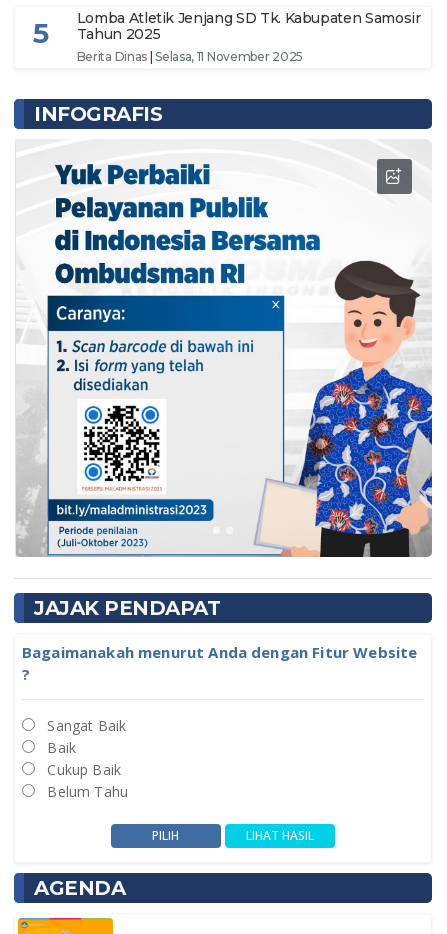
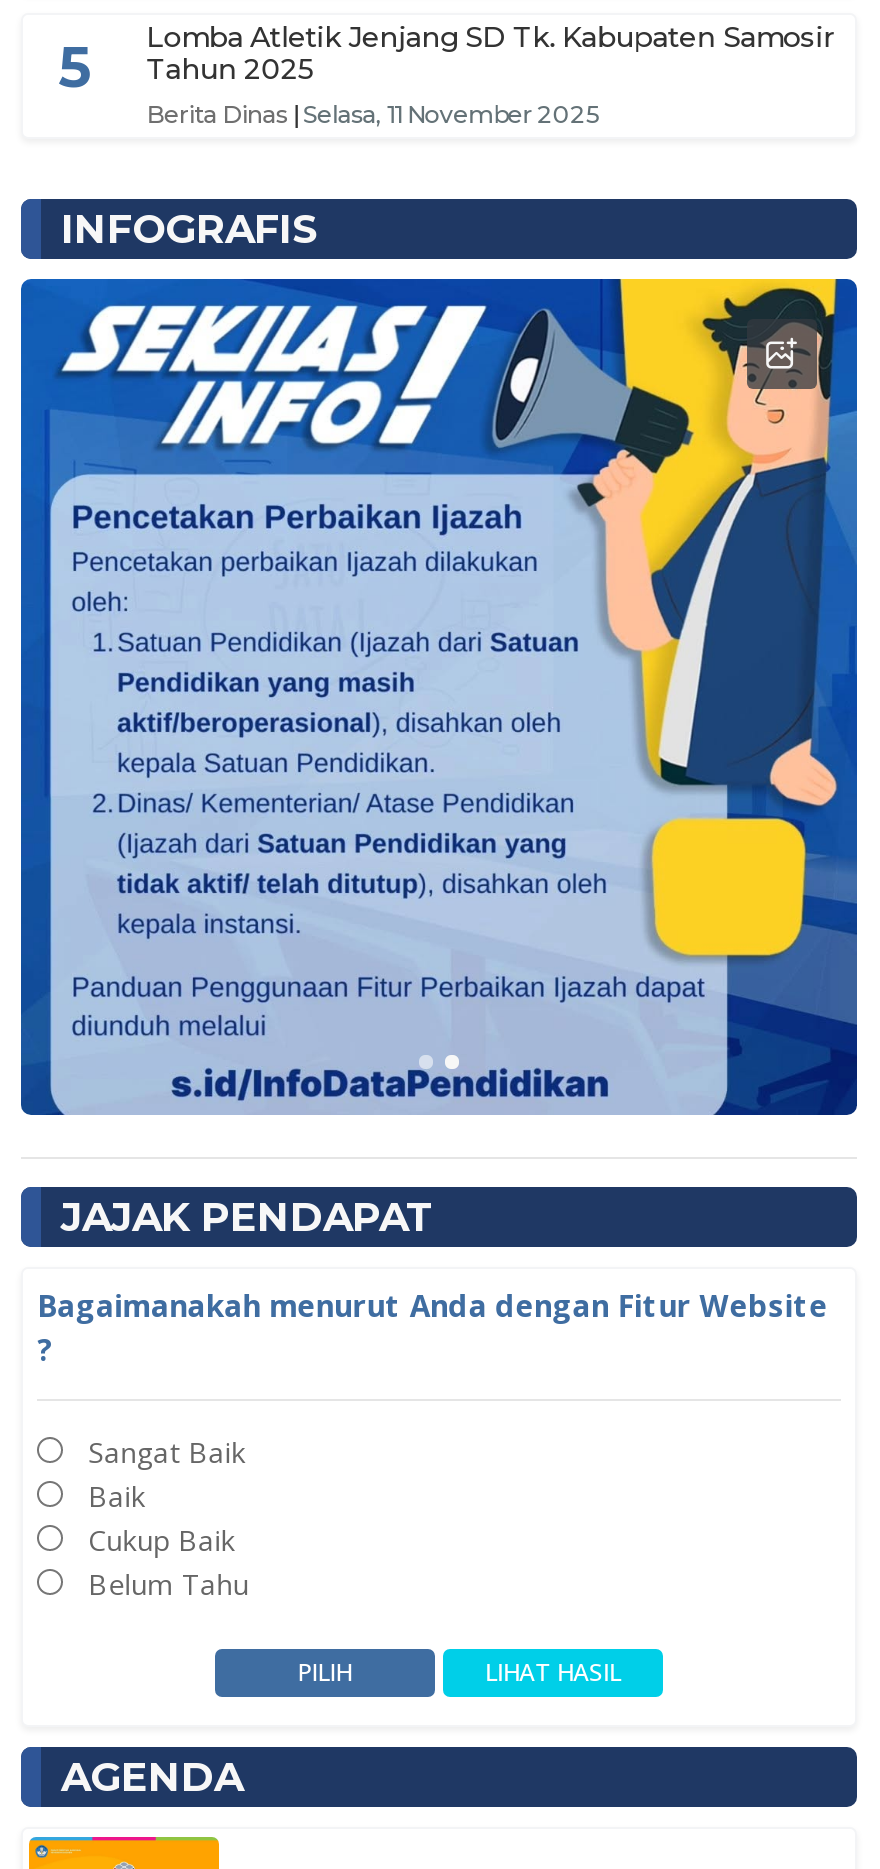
- [image]
+ [image]
